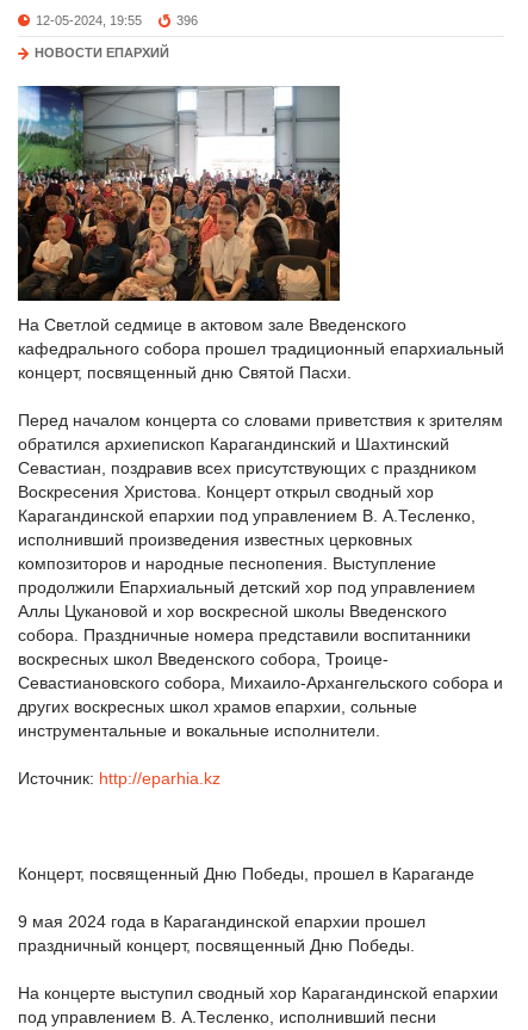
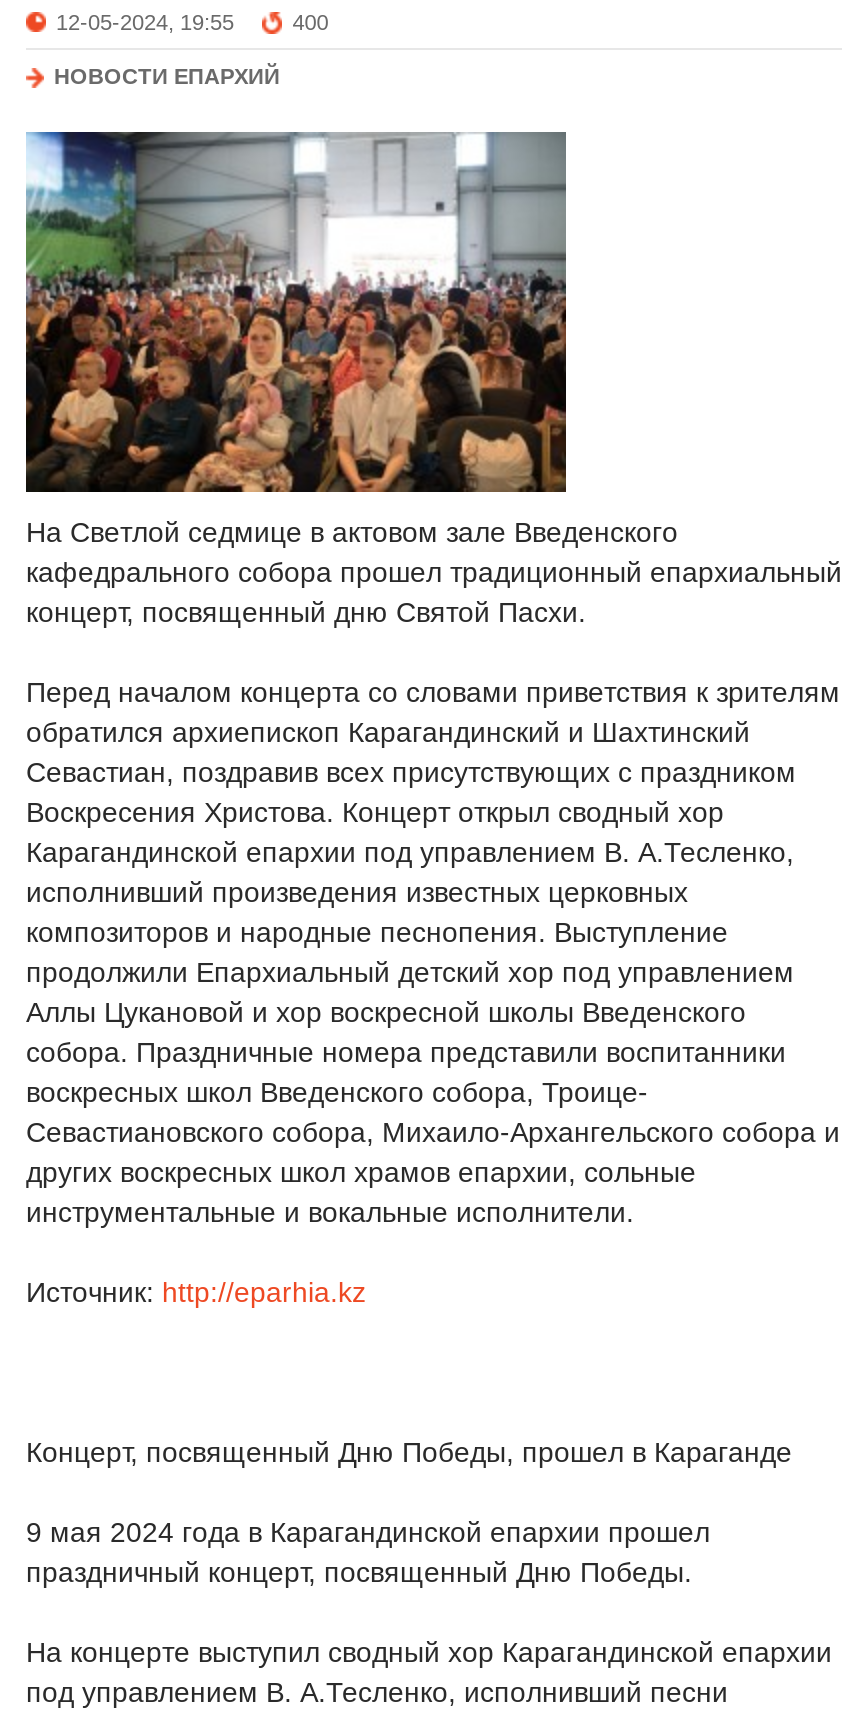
- 396
+ 400
